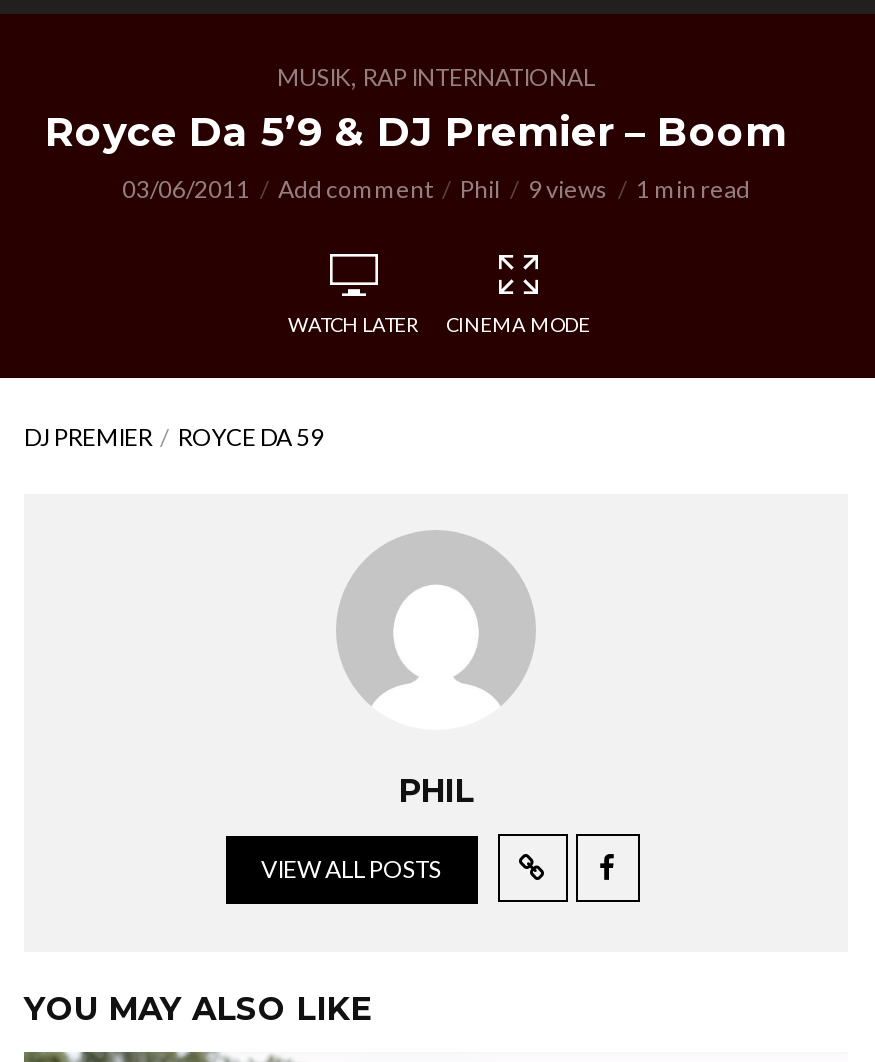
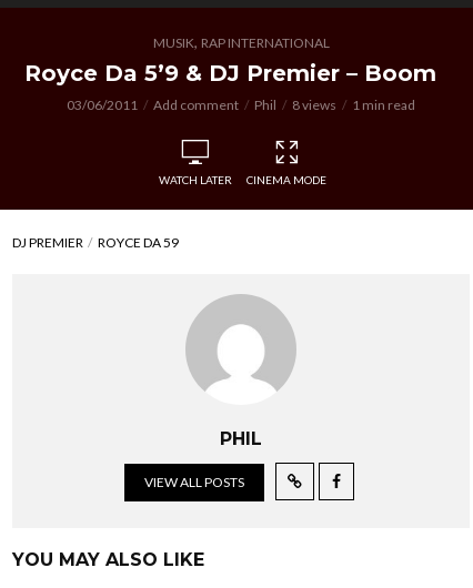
- 03/06/2011 Add comment Phil 9 views 1 min read
+ 03/06/2011 Add comment Phil 8 views 1 min read
